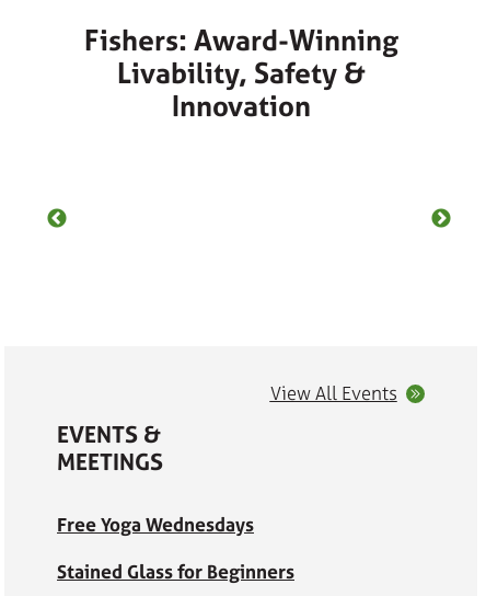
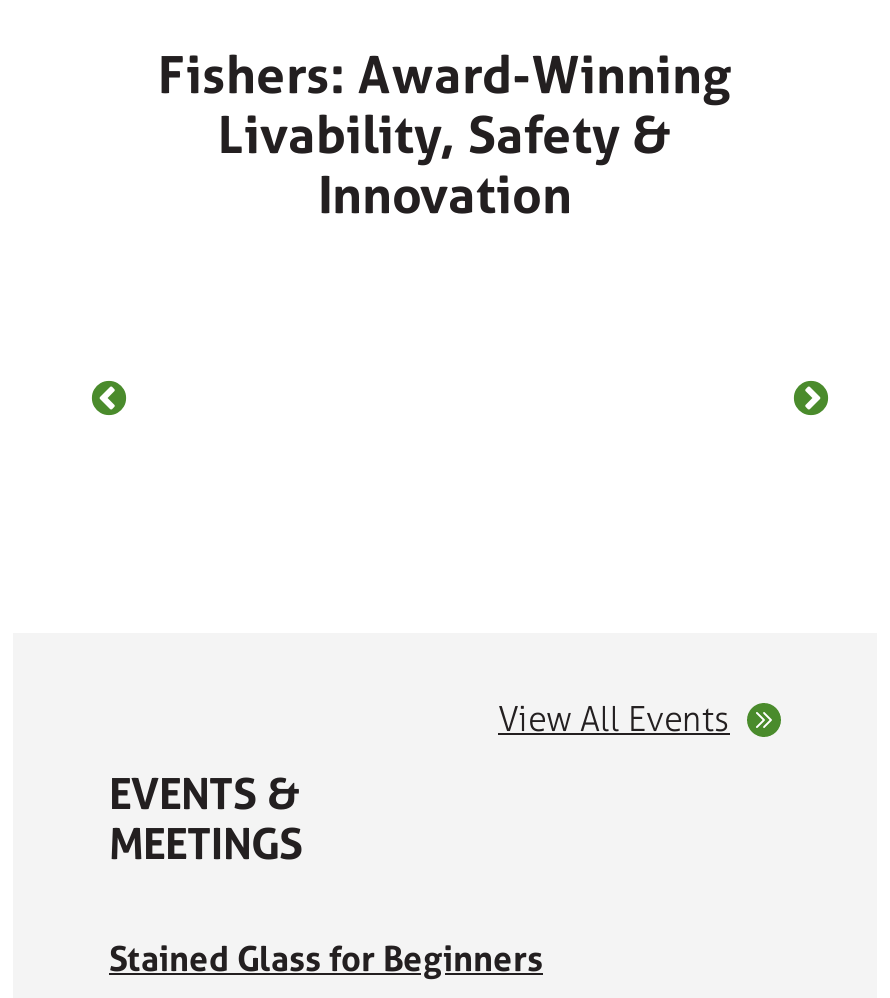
- Free Yoga Wednesdays
